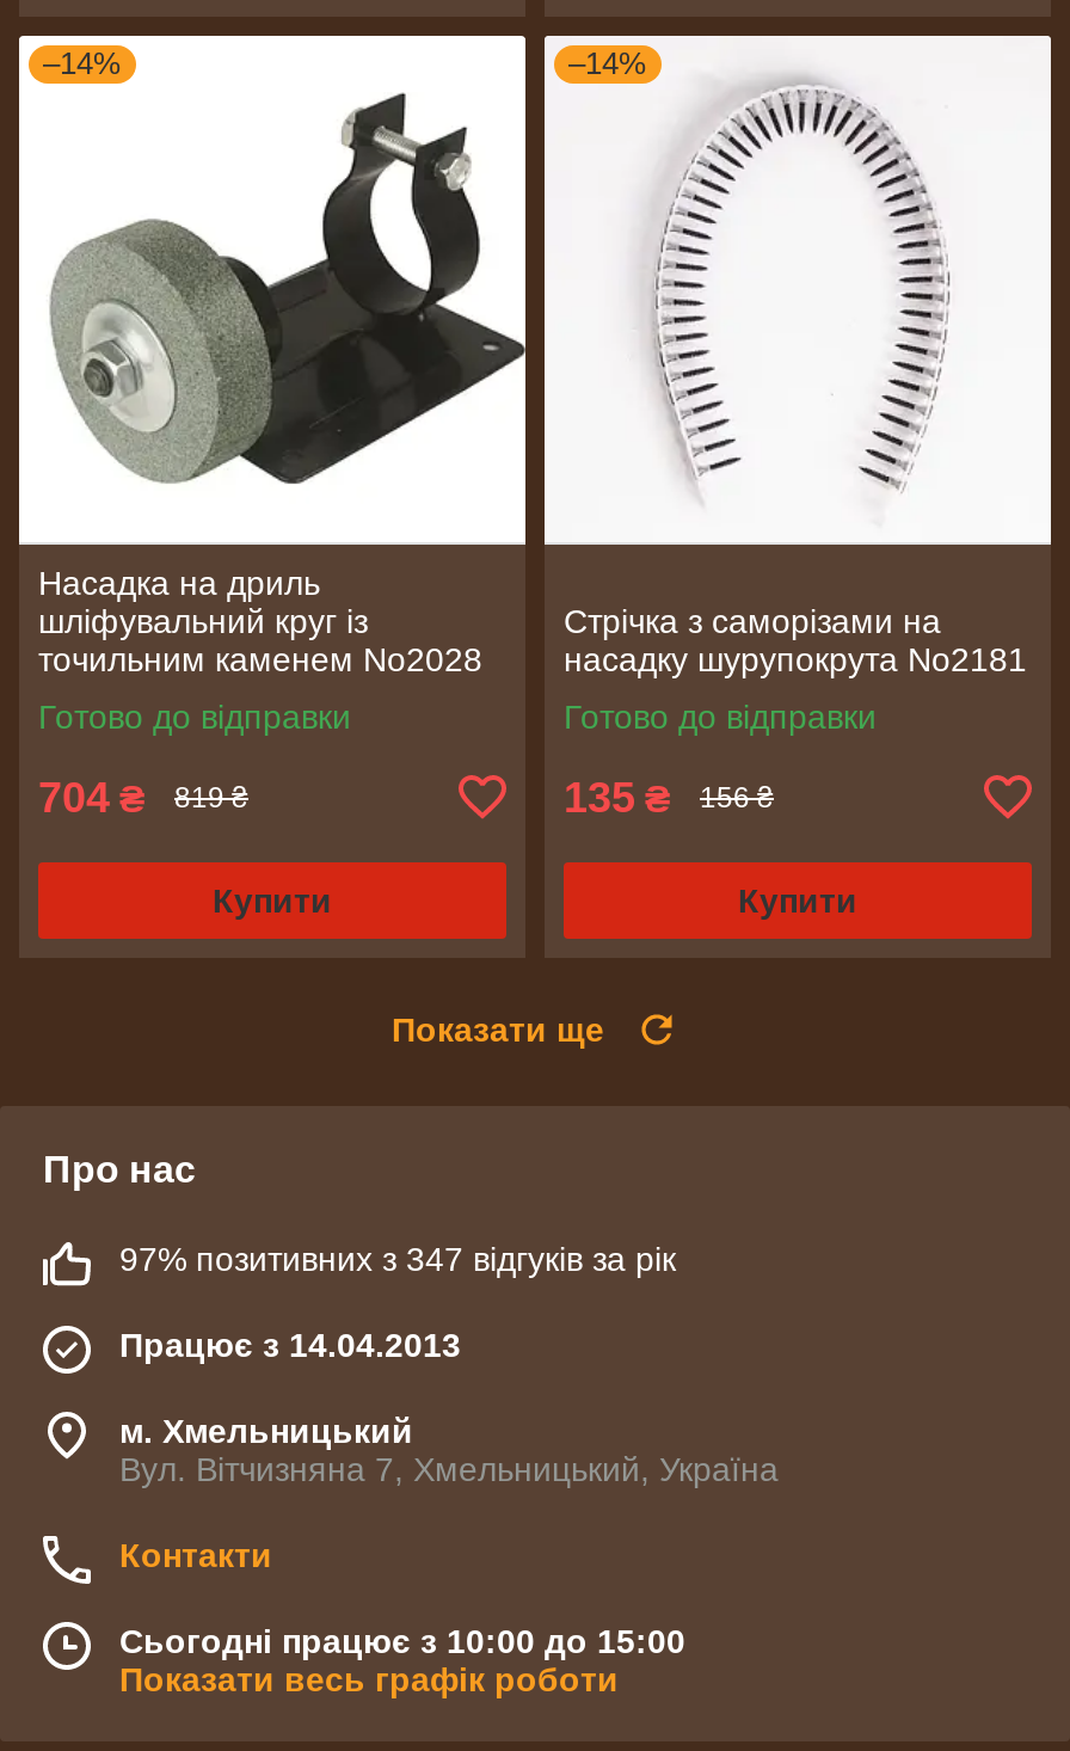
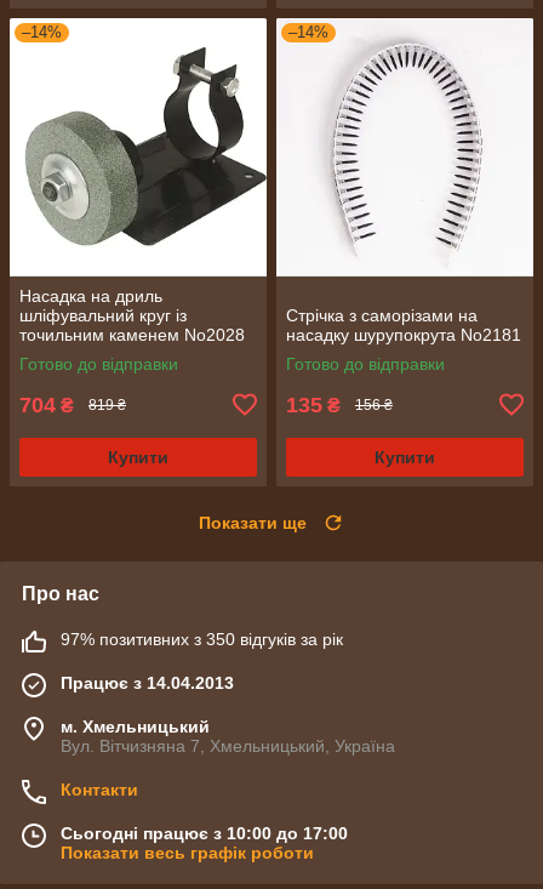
- 97% позитивних з 347 відгуків за рік
+ 97% позитивних з 350 відгуків за рік

- Сьогодні працює з 10:00 до 15:00
+ Сьогодні працює з 10:00 до 17:00
